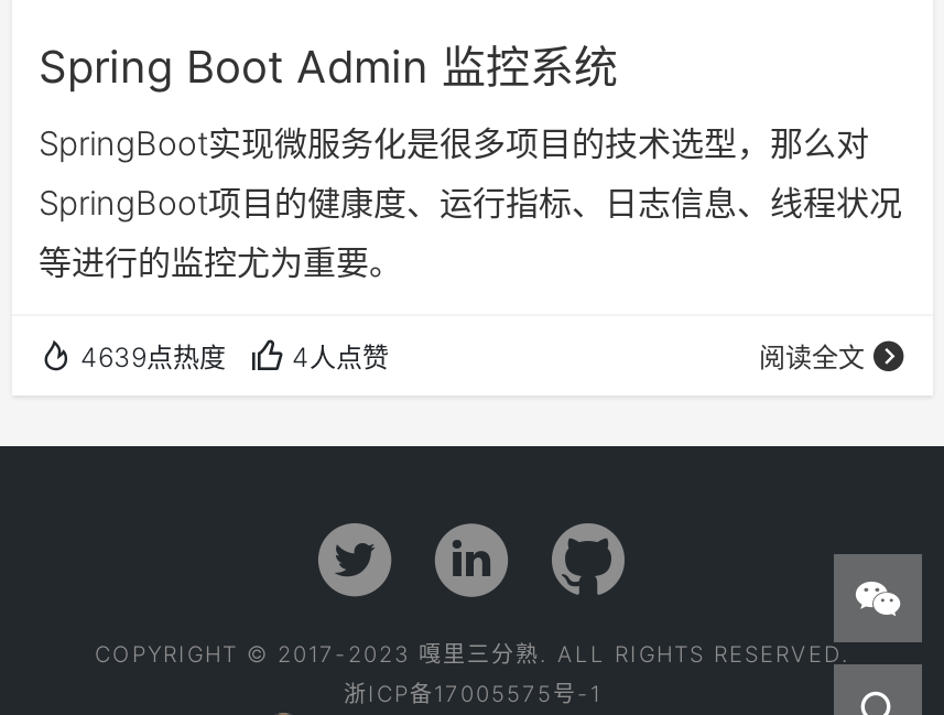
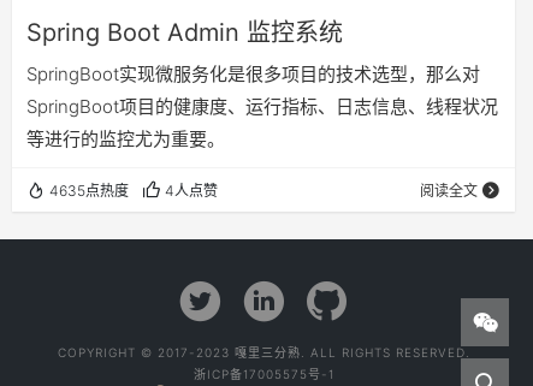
- 4639点热度 4人点赞
+ 4635点热度 4人点赞
